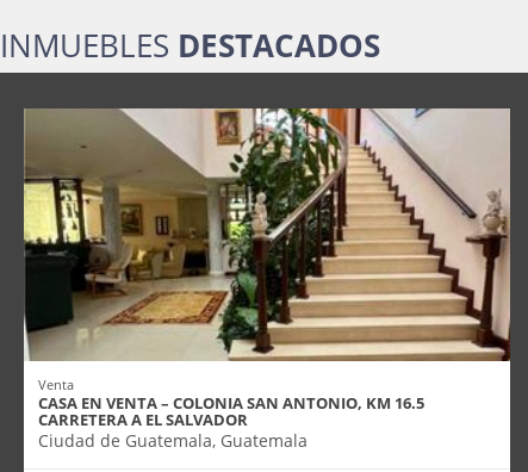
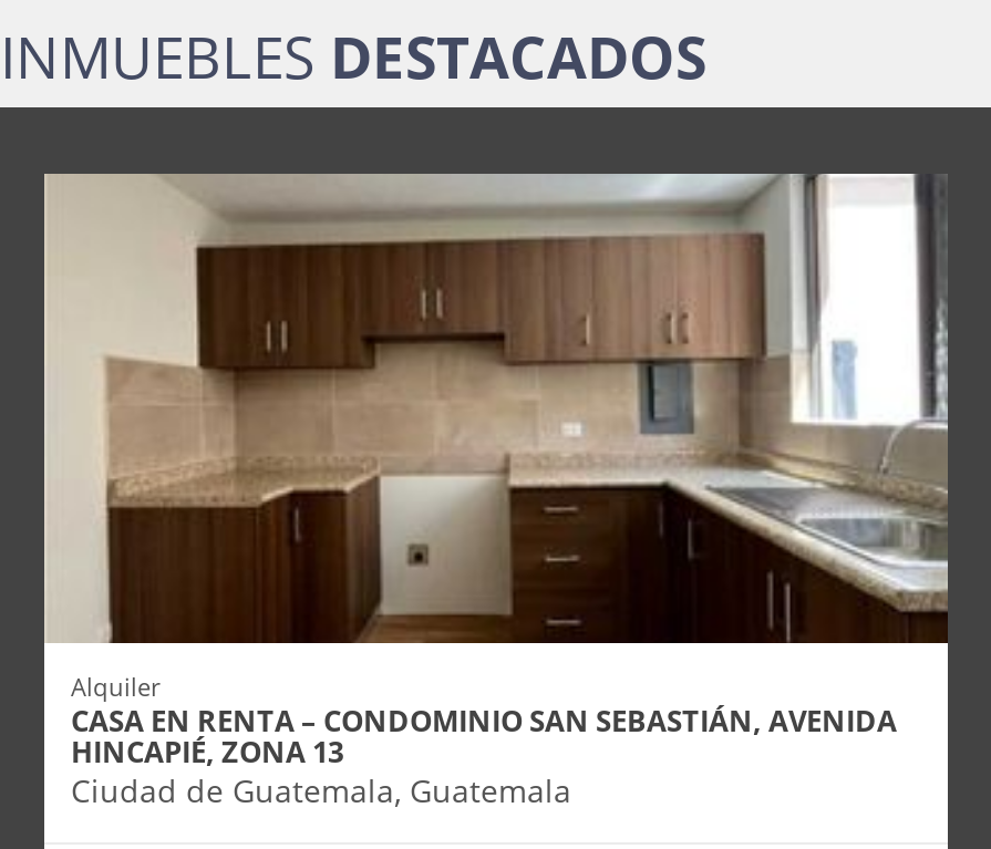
- [image]
- Venta
- CASA EN VENTA – COLONIA SAN ANTONIO, KM 16.5
- CARRETERA A EL SALVADOR
+ [image]
+ Alquiler
+ CASA EN RENTA – CONDOMINIO SAN SEBASTIÁN, AVENIDA
+ HINCAPIÉ, ZONA 13
